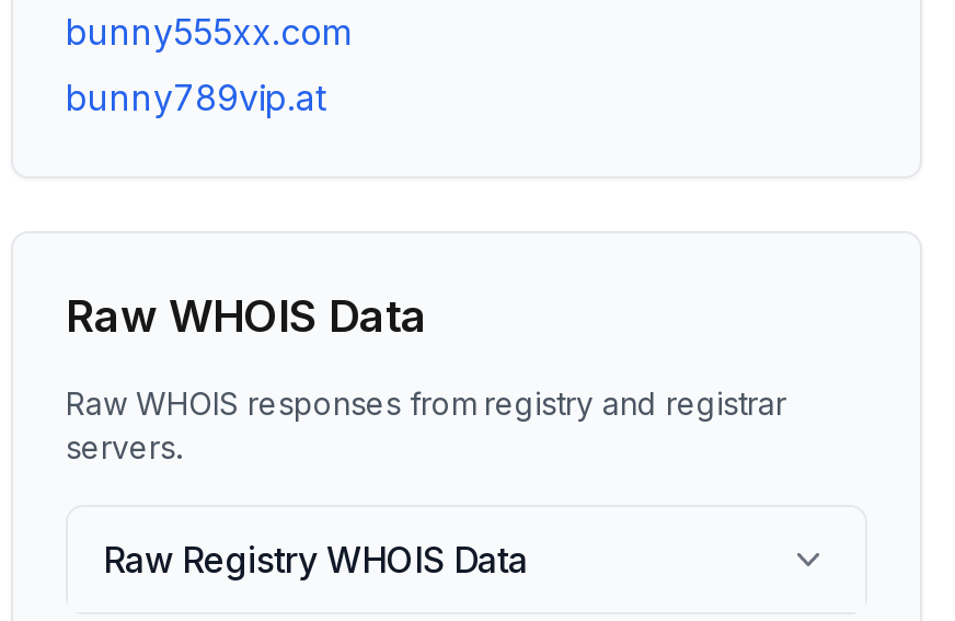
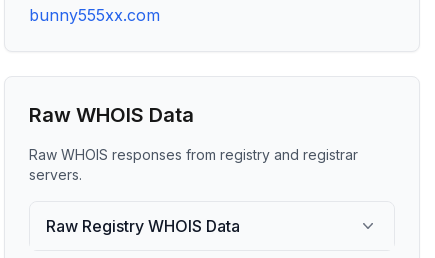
- bunny789vip.at
